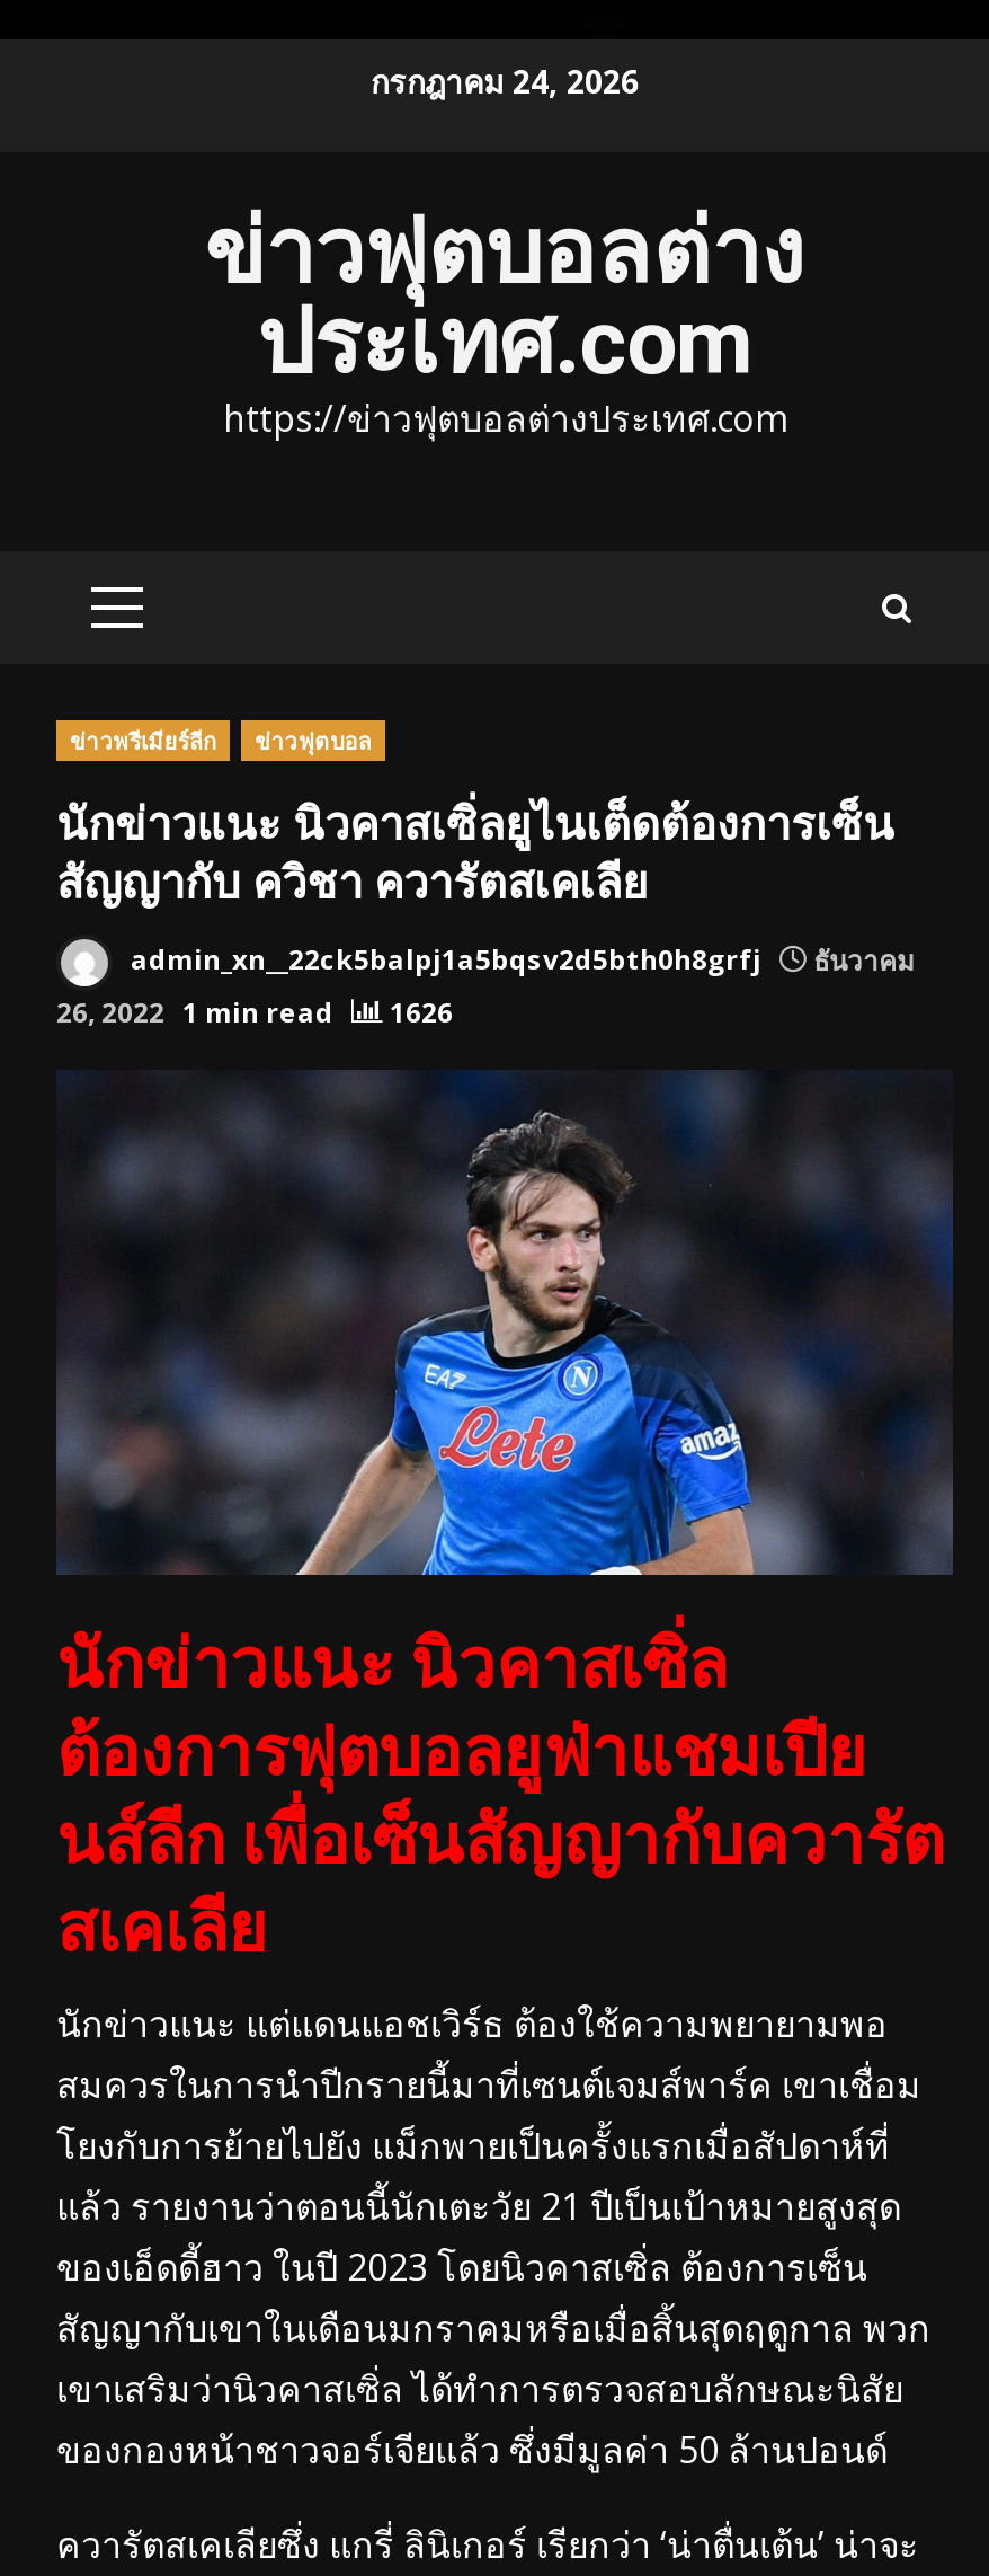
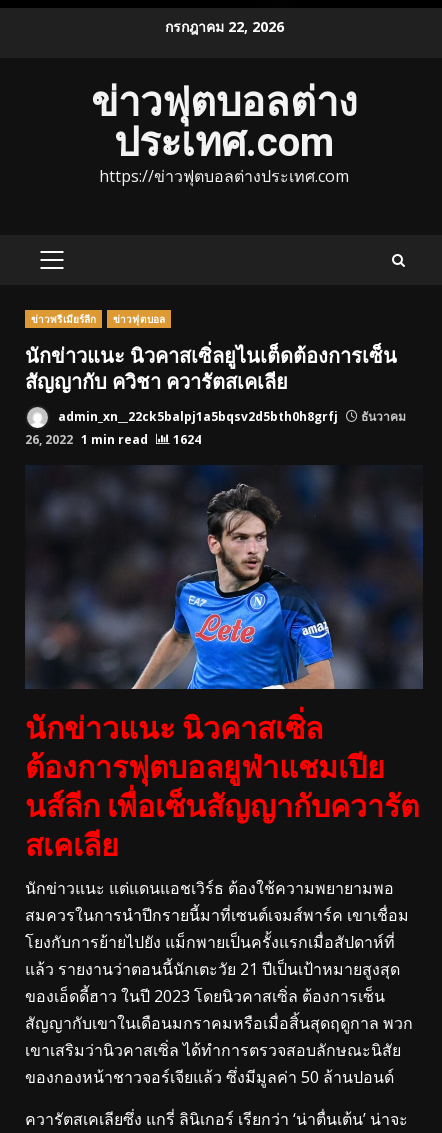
- กรกฎาคม 24, 2026
+ กรกฎาคม 22, 2026

- 26, 2022 1 min read 1626
+ 26, 2022 1 min read 1624
